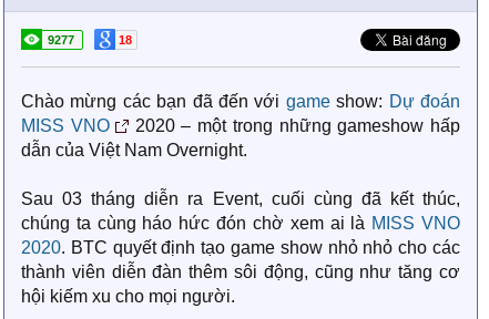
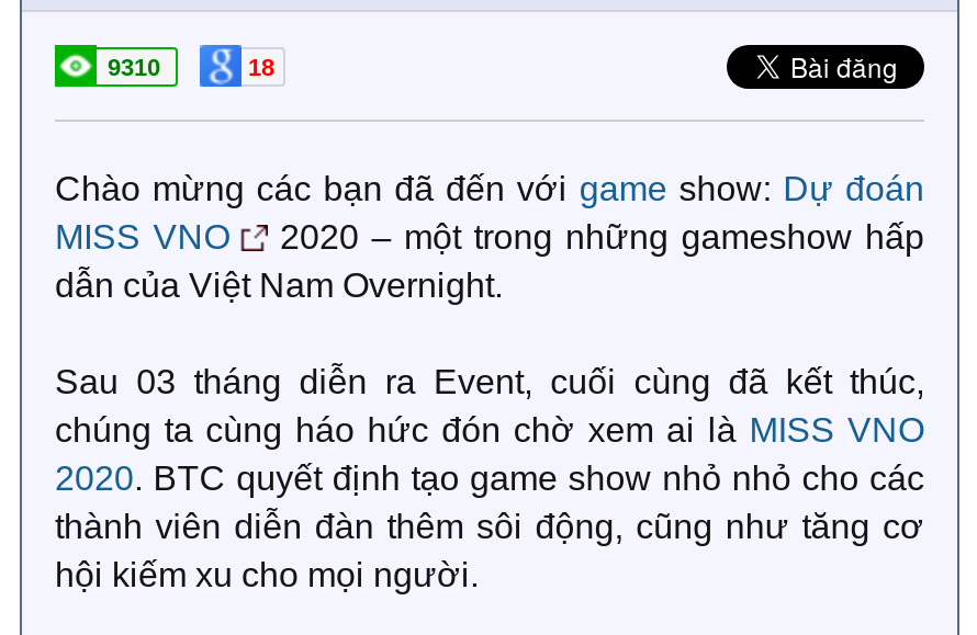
- 9277
+ 9310
